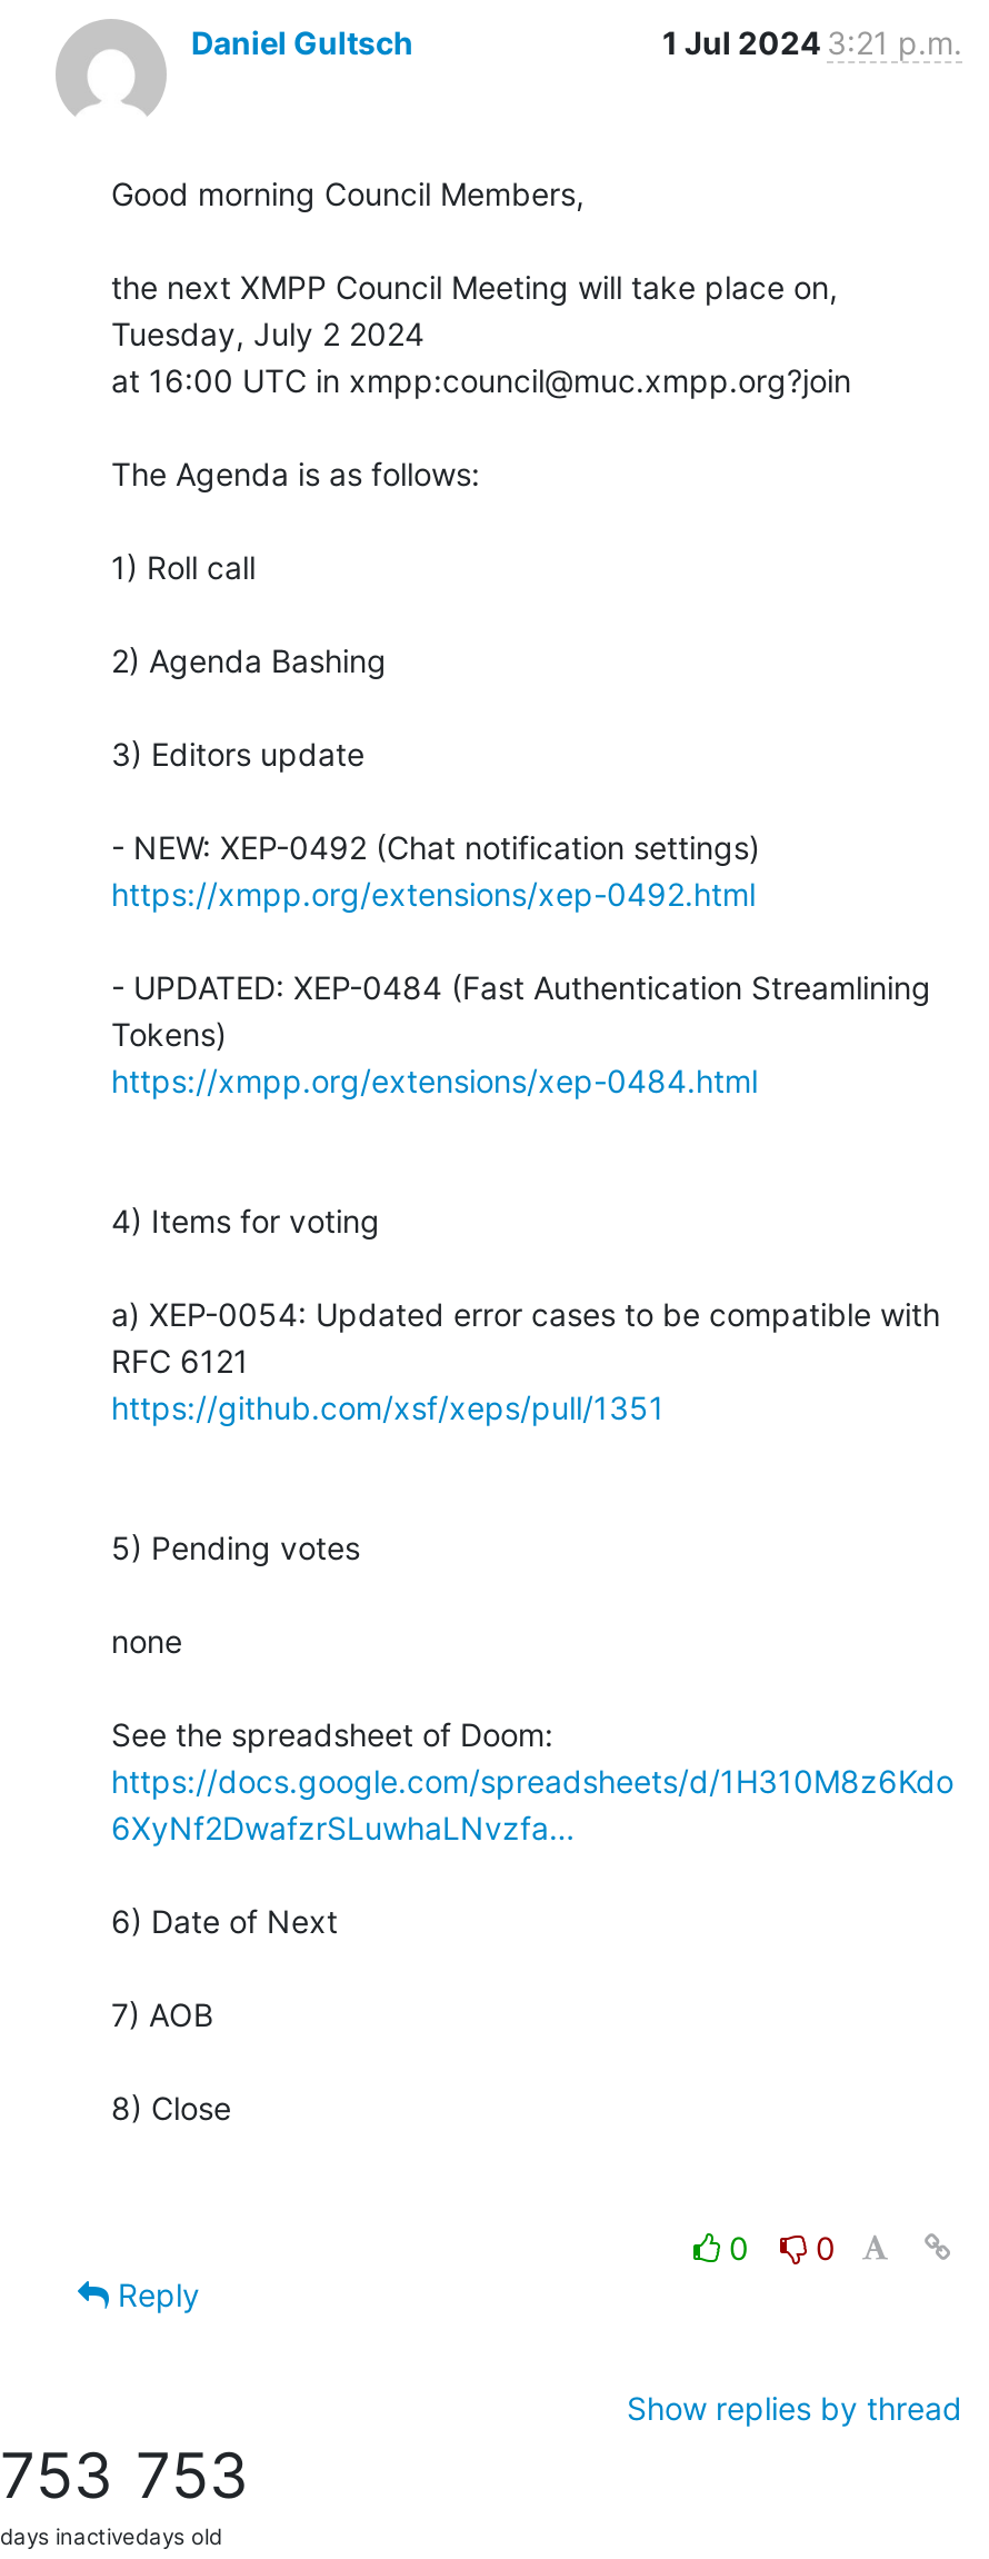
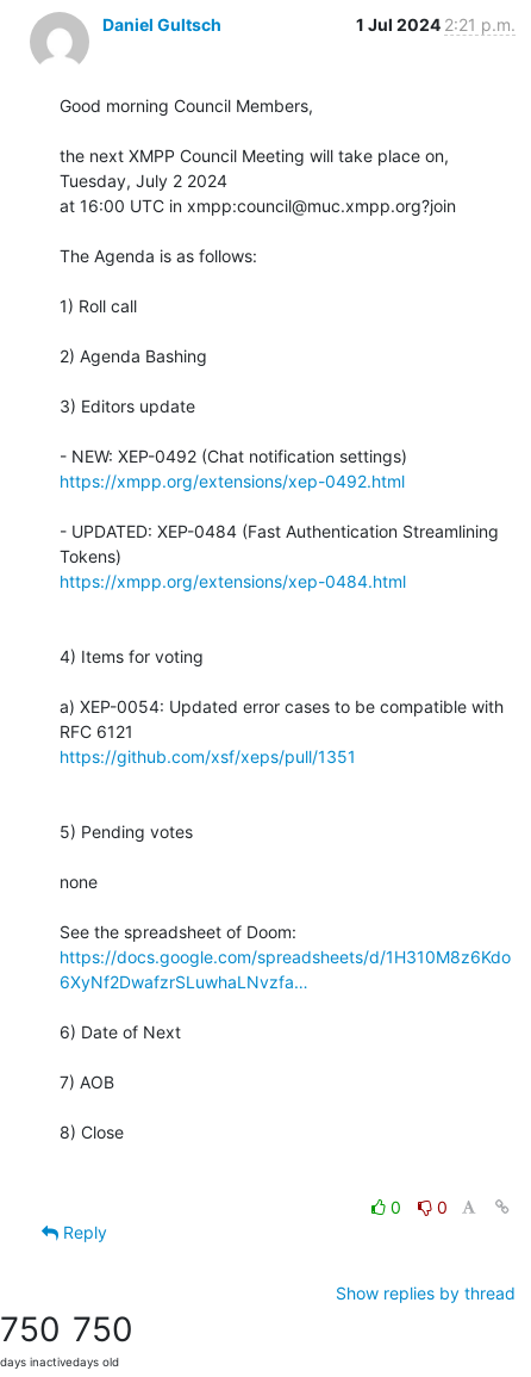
- 1 Jul 2024 3:21 p.m.
+ 1 Jul 2024 2:21 p.m.

- 753
+ 750

- 753
+ 750
